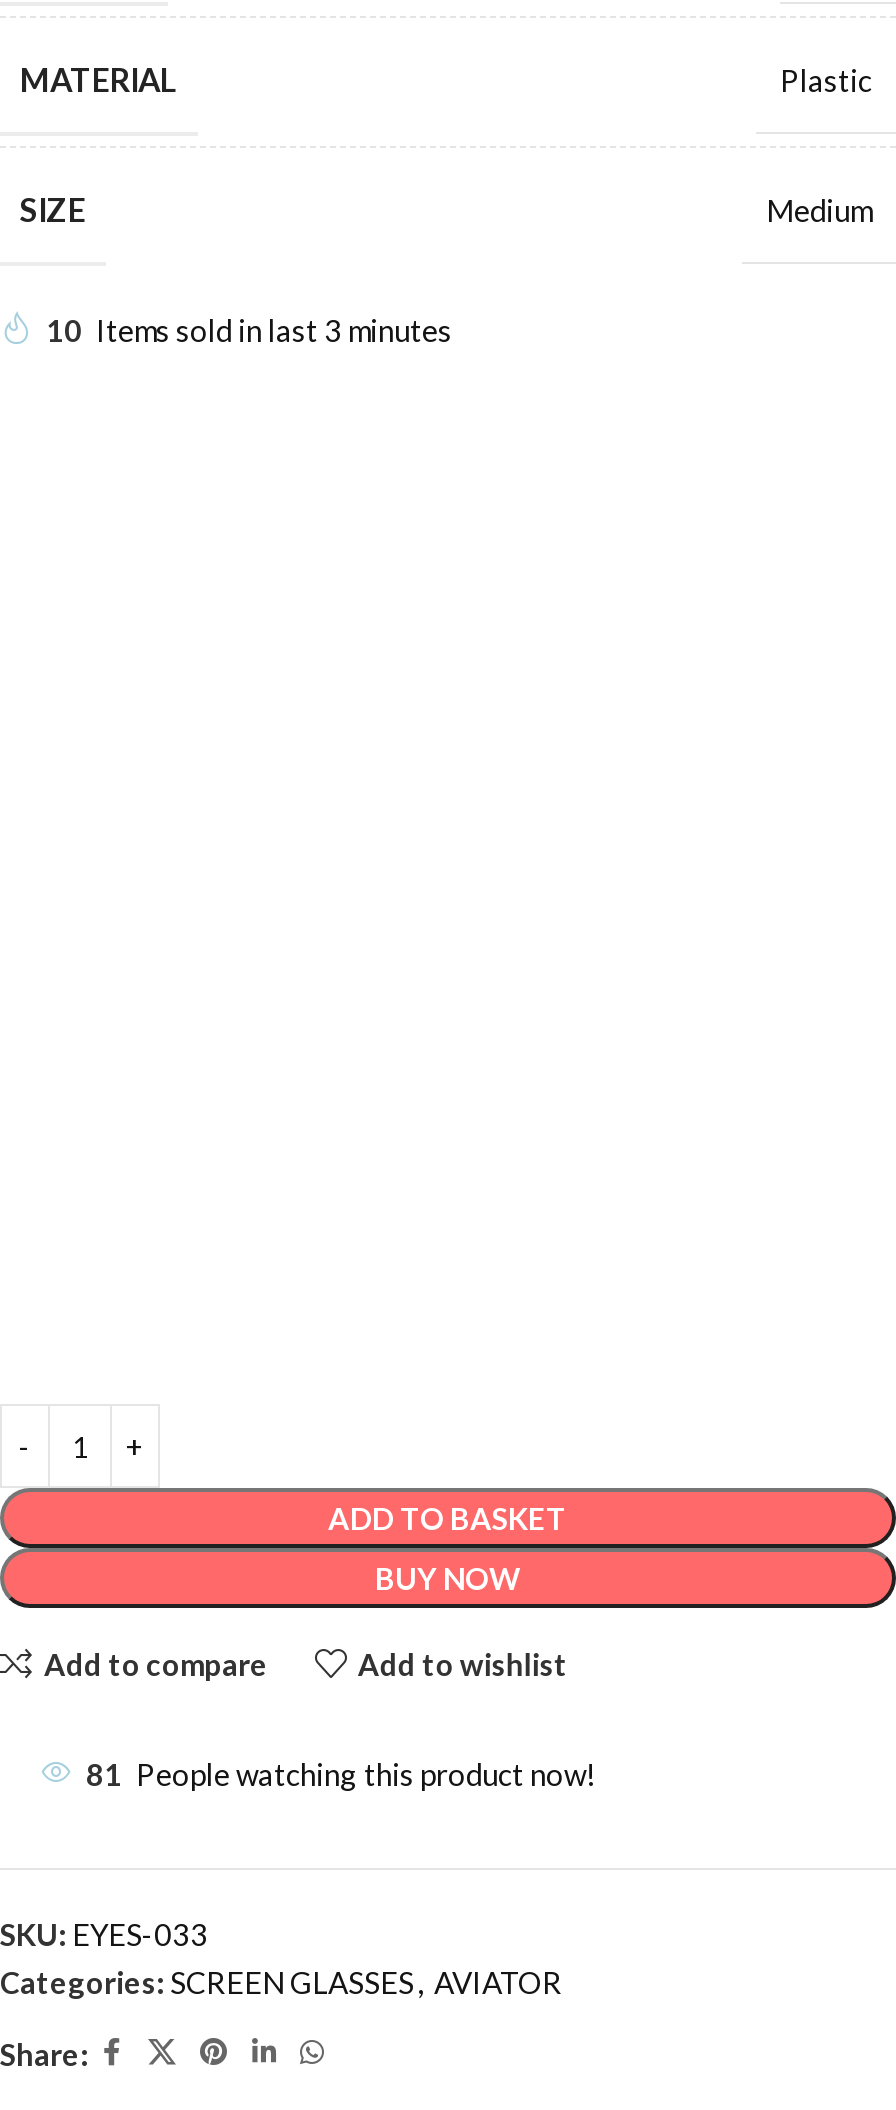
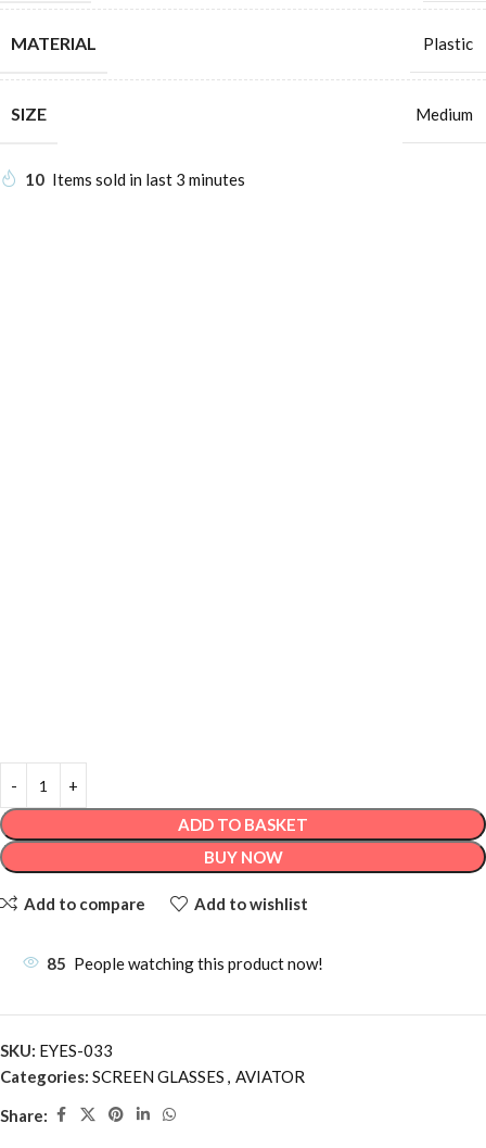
- 81 People watching this product now!
+ 85 People watching this product now!
